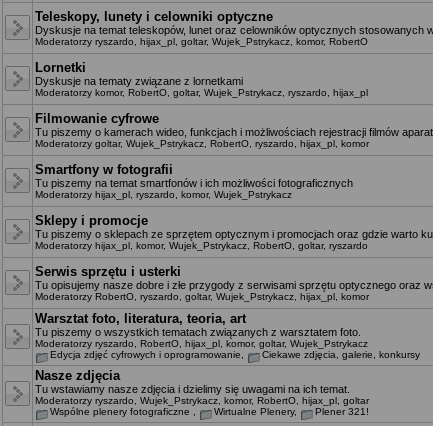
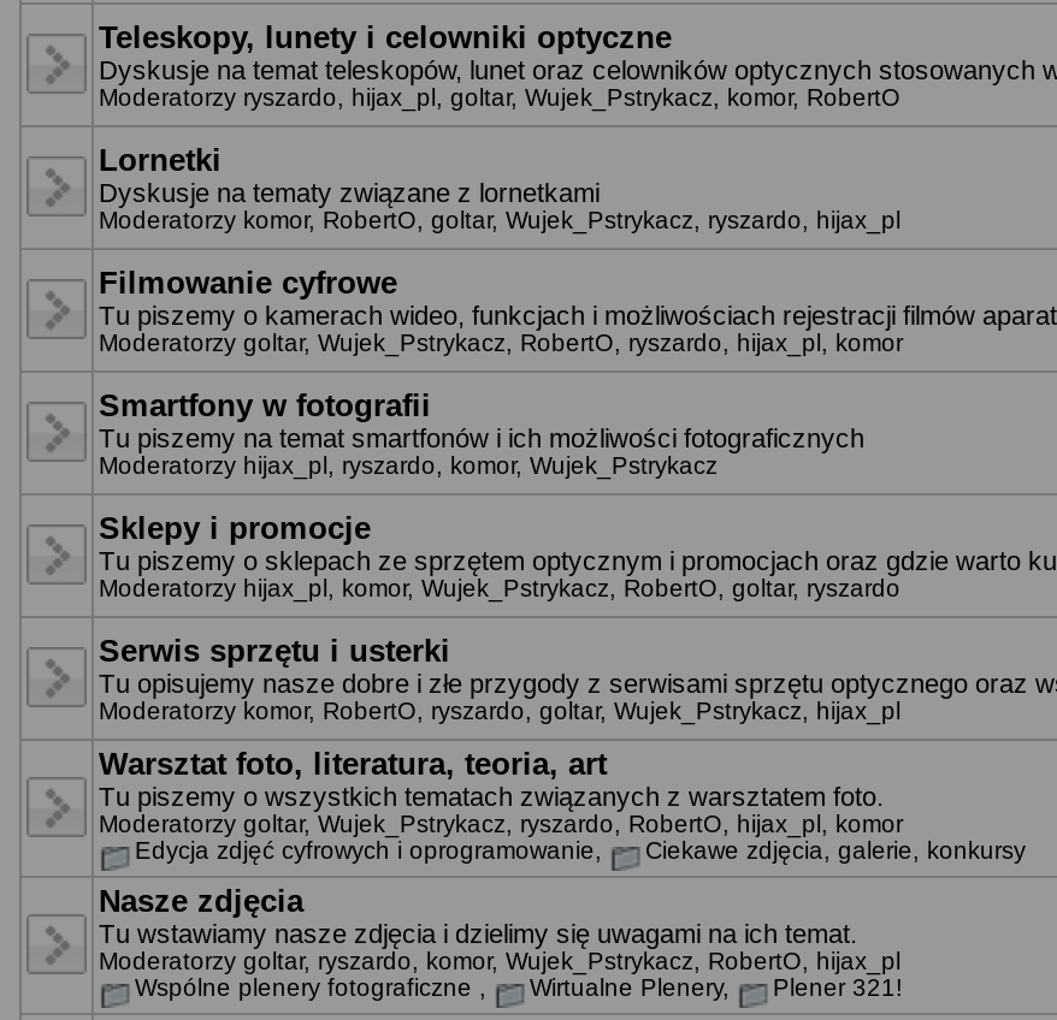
- Moderatorzy RobertO, ryszardo, goltar, Wujek_Pstrykacz, hijax_pl, komor
+ Moderatorzy komor, RobertO, ryszardo, goltar, Wujek_Pstrykacz, hijax_pl

- Moderatorzy ryszardo, RobertO, hijax_pl, komor, goltar, Wujek_Pstrykacz
+ Moderatorzy goltar, Wujek_Pstrykacz, ryszardo, RobertO, hijax_pl, komor

- Moderatorzy ryszardo, Wujek_Pstrykacz, komor, RobertO, hijax_pl, goltar
+ Moderatorzy goltar, ryszardo, komor, Wujek_Pstrykacz, RobertO, hijax_pl
